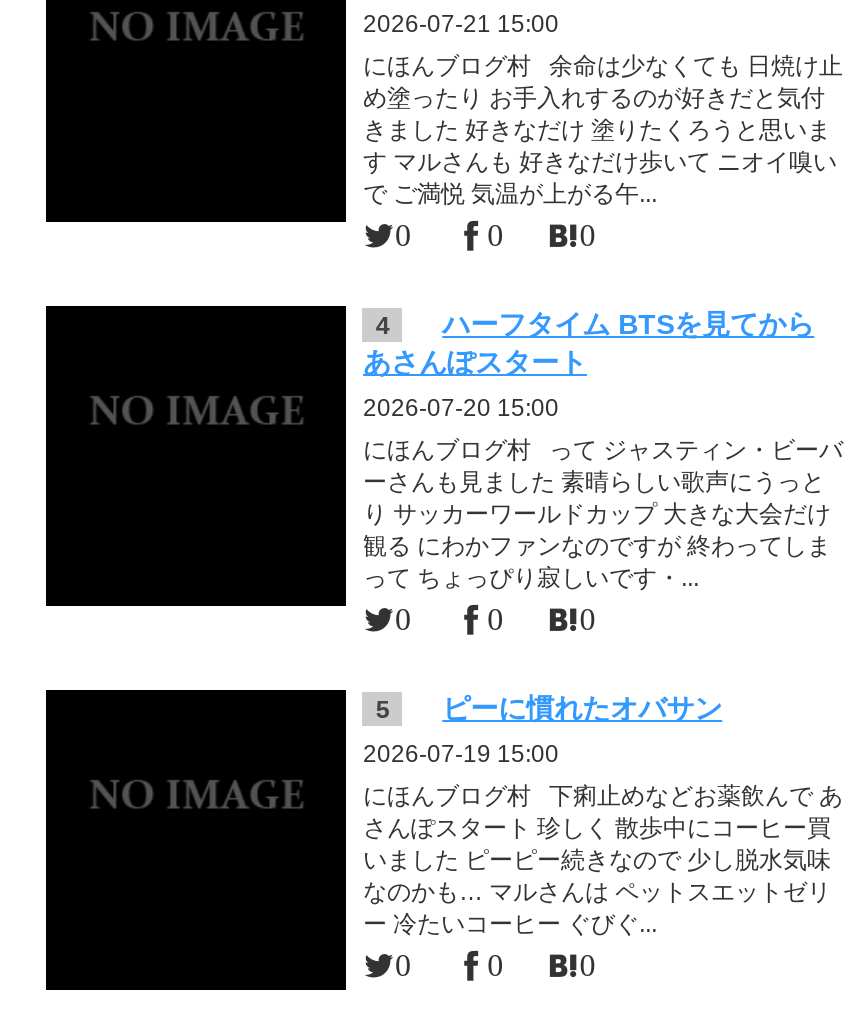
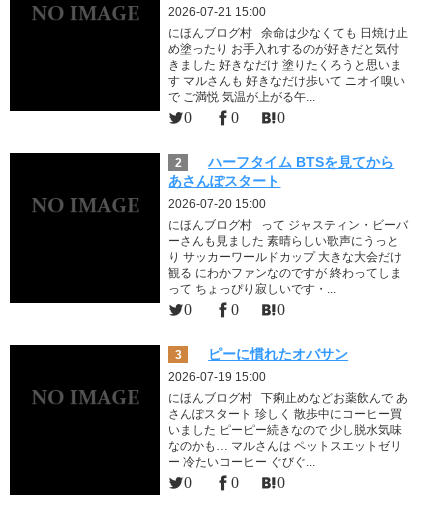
- 4 ハーフタイム BTSを見てから
+ 2 ハーフタイム BTSを見てから

- 5 ピーに慣れたオバサン
+ 3 ピーに慣れたオバサン
